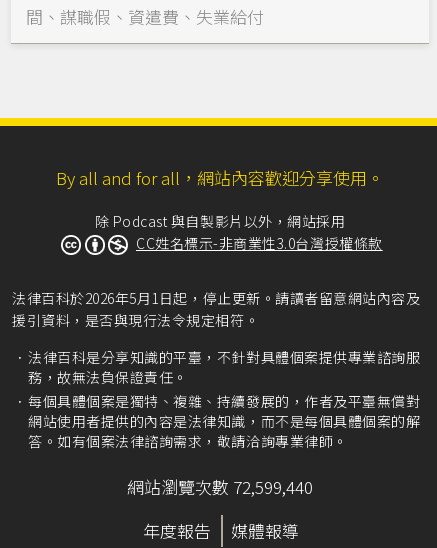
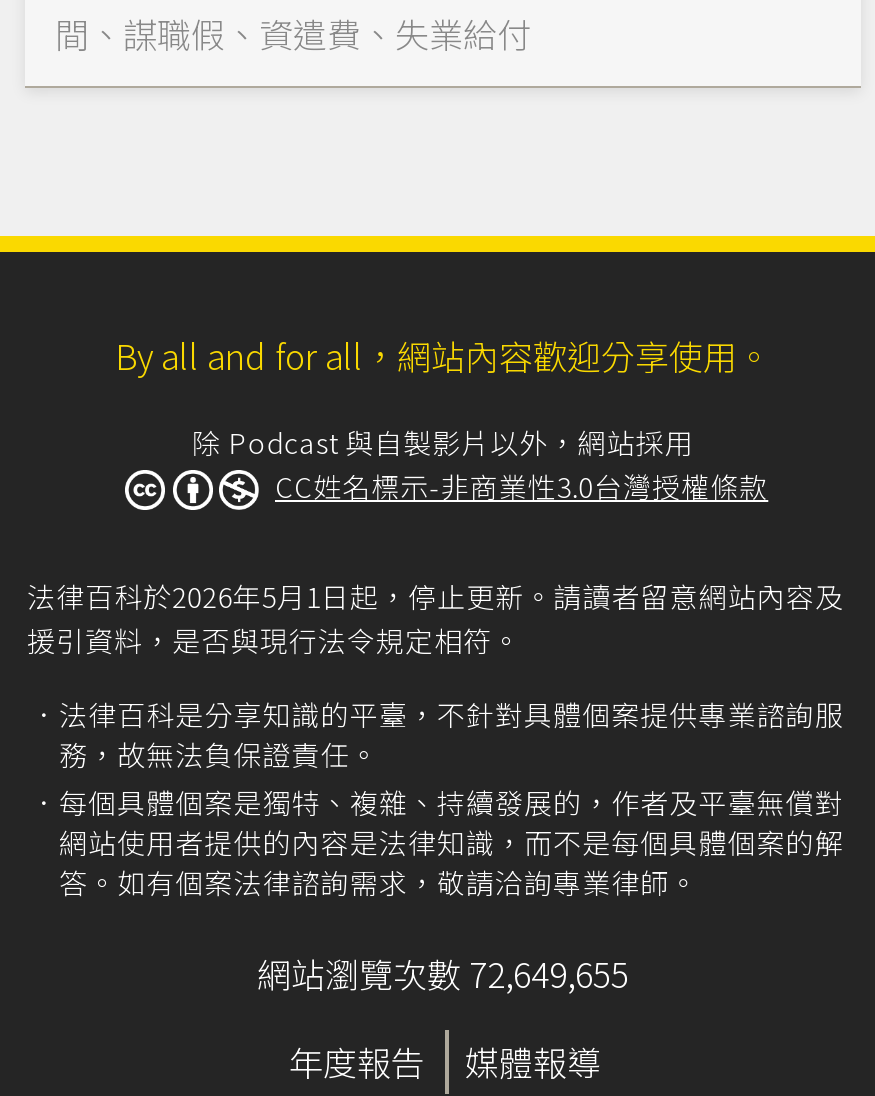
- 網站瀏覽次數 72,599,440
+ 網站瀏覽次數 72,649,655
